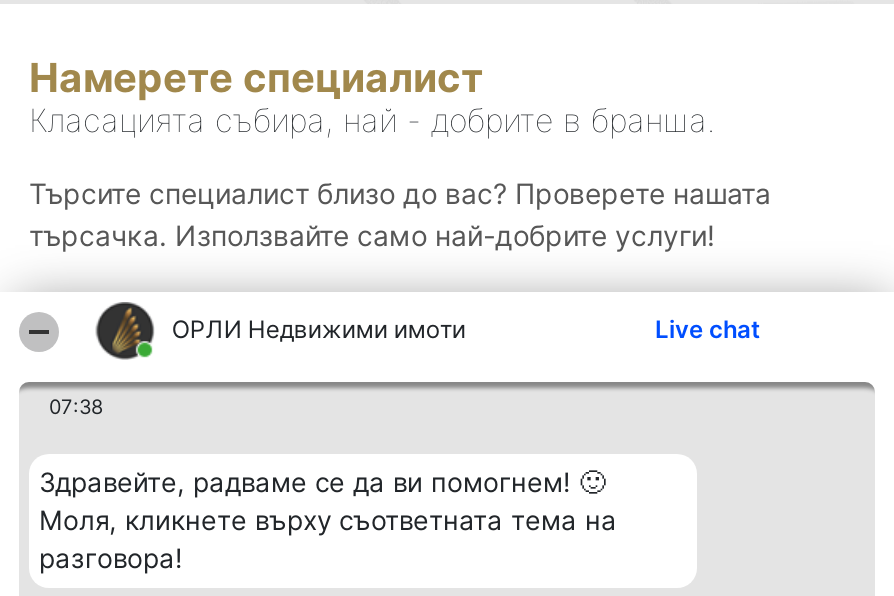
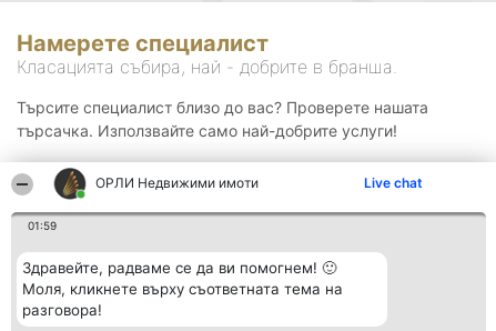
- 07:38
+ 01:59
